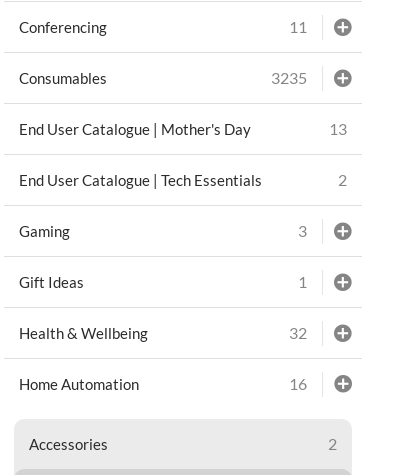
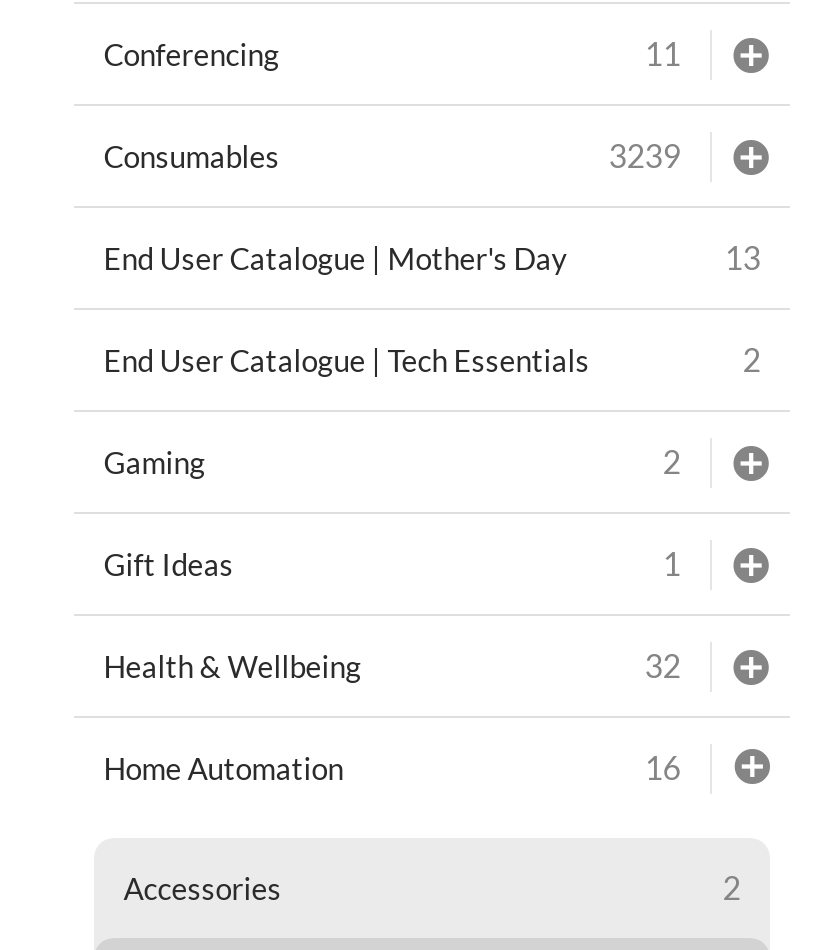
- 3235
+ 3239

- 3
+ 2
